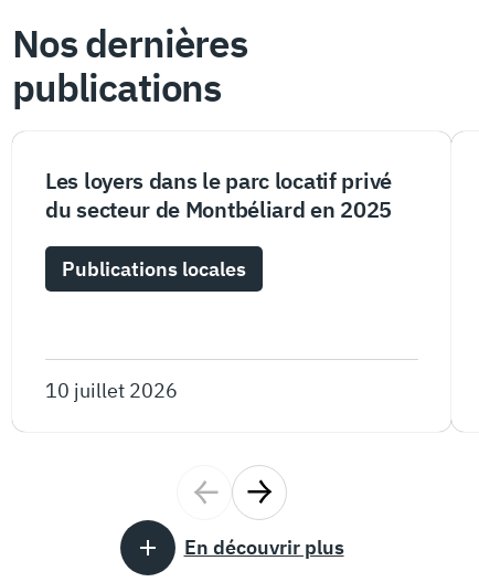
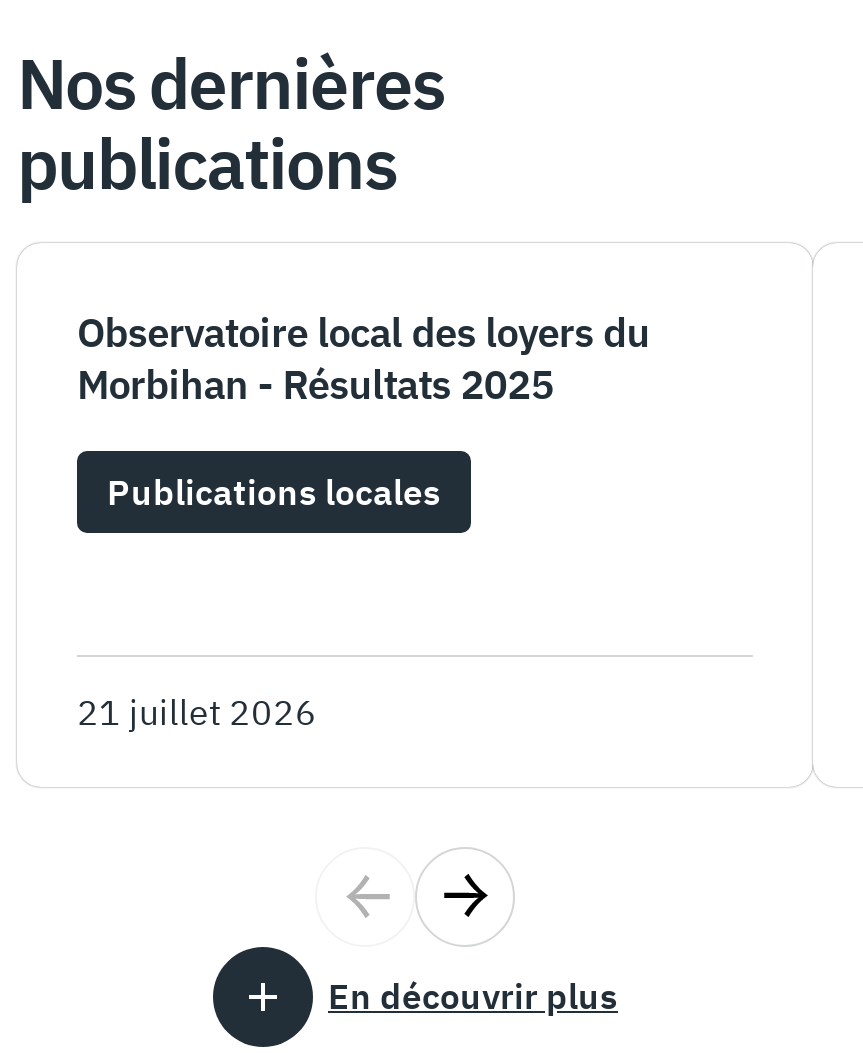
- Les loyers dans le parc locatif privé
- du secteur de Montbéliard en 2025
+ Observatoire local des loyers du
+ Morbihan - Résultats 2025

- 10 juillet 2026
+ 21 juillet 2026
